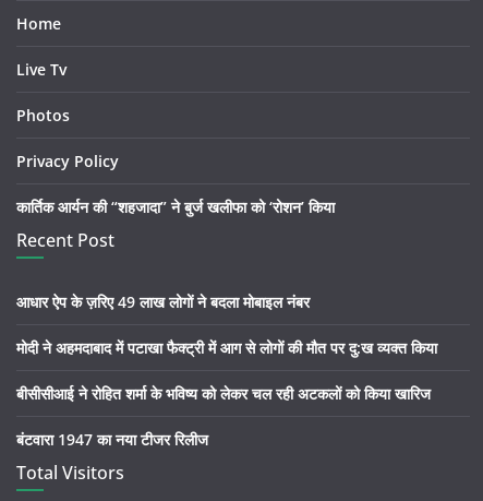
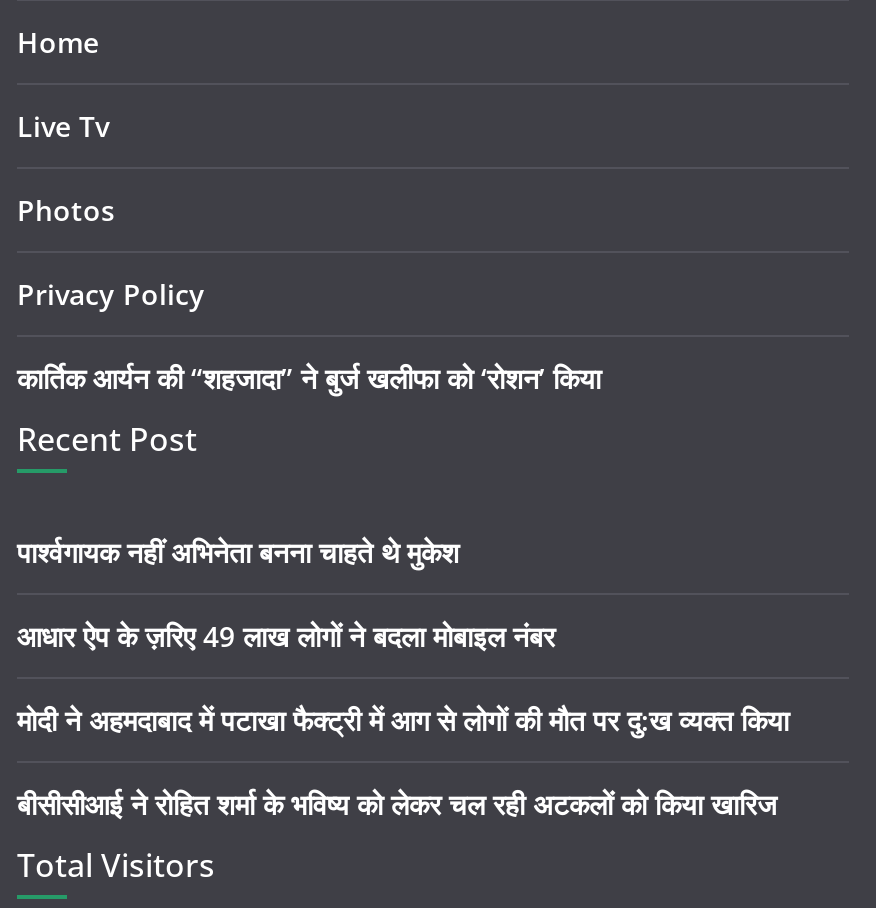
+ पार्श्वगायक नहीं अभिनेता बनना चाहते थे मुकेश

moved down: आधार ऐप के ज़रिए 49 लाख लोगों ने बदला मोबाइल नंबर | मोदी ने अहमदाबाद में पटाखा फैक्ट्री में आग से लोगों की मौत पर दु:ख व्यक्त किया | बीसीसीआई ने रोहित शर्मा के भविष्य को लेकर चल रही अटकलों को किया खारिज

- बंटवारा 1947 का नया टीजर रिलीज
